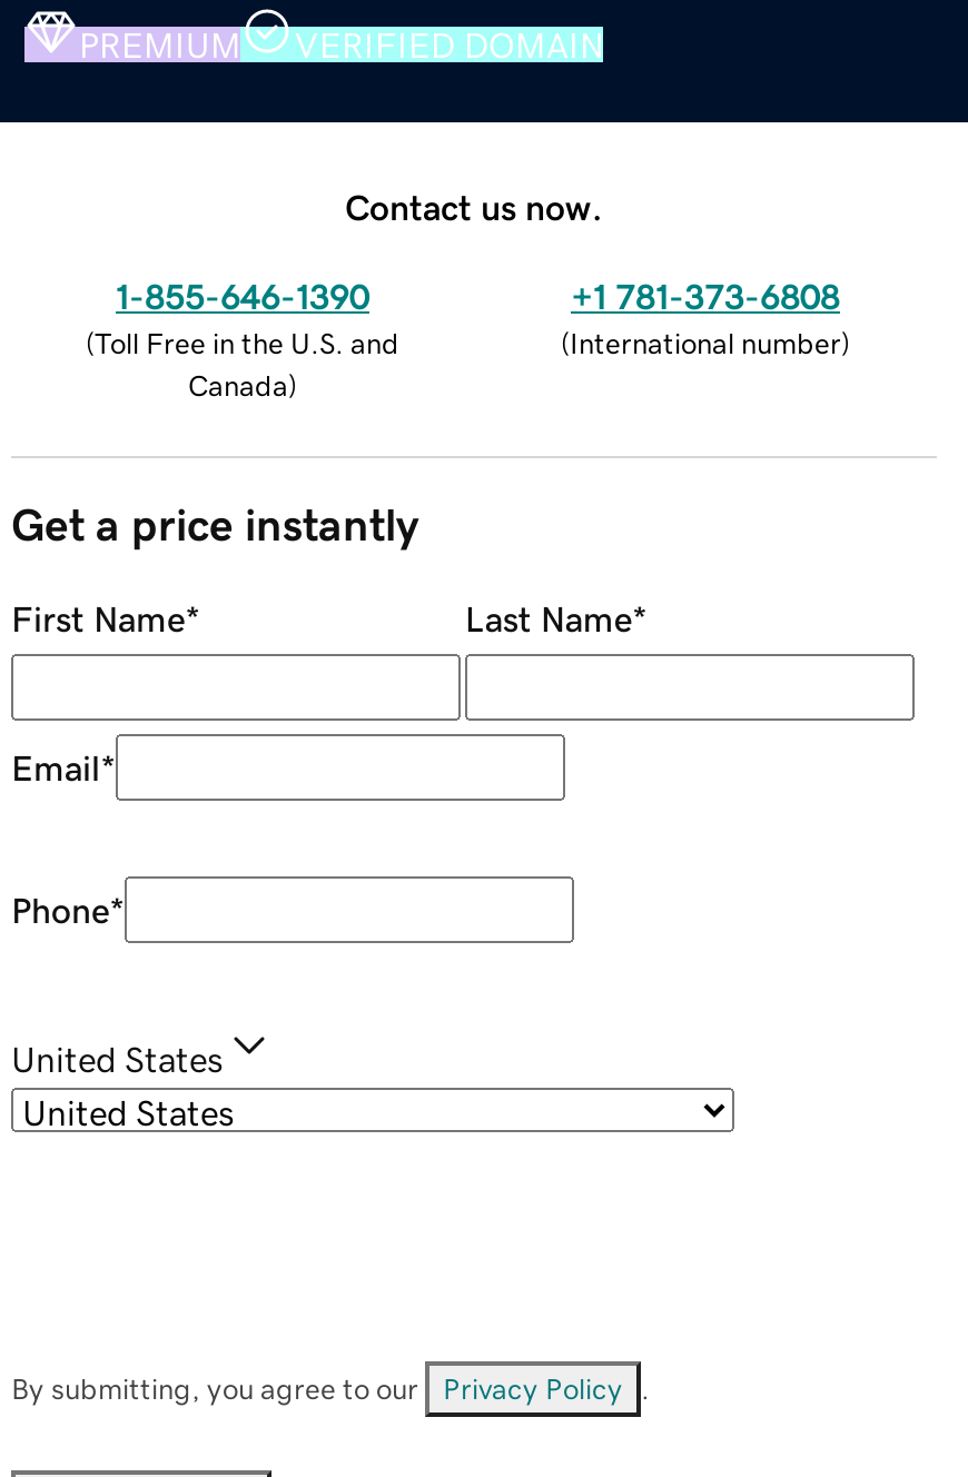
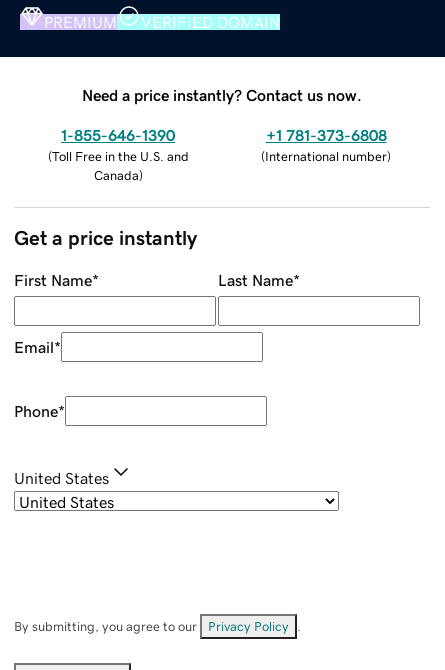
- Contact us now.
+ Need a price instantly? Contact us now.
